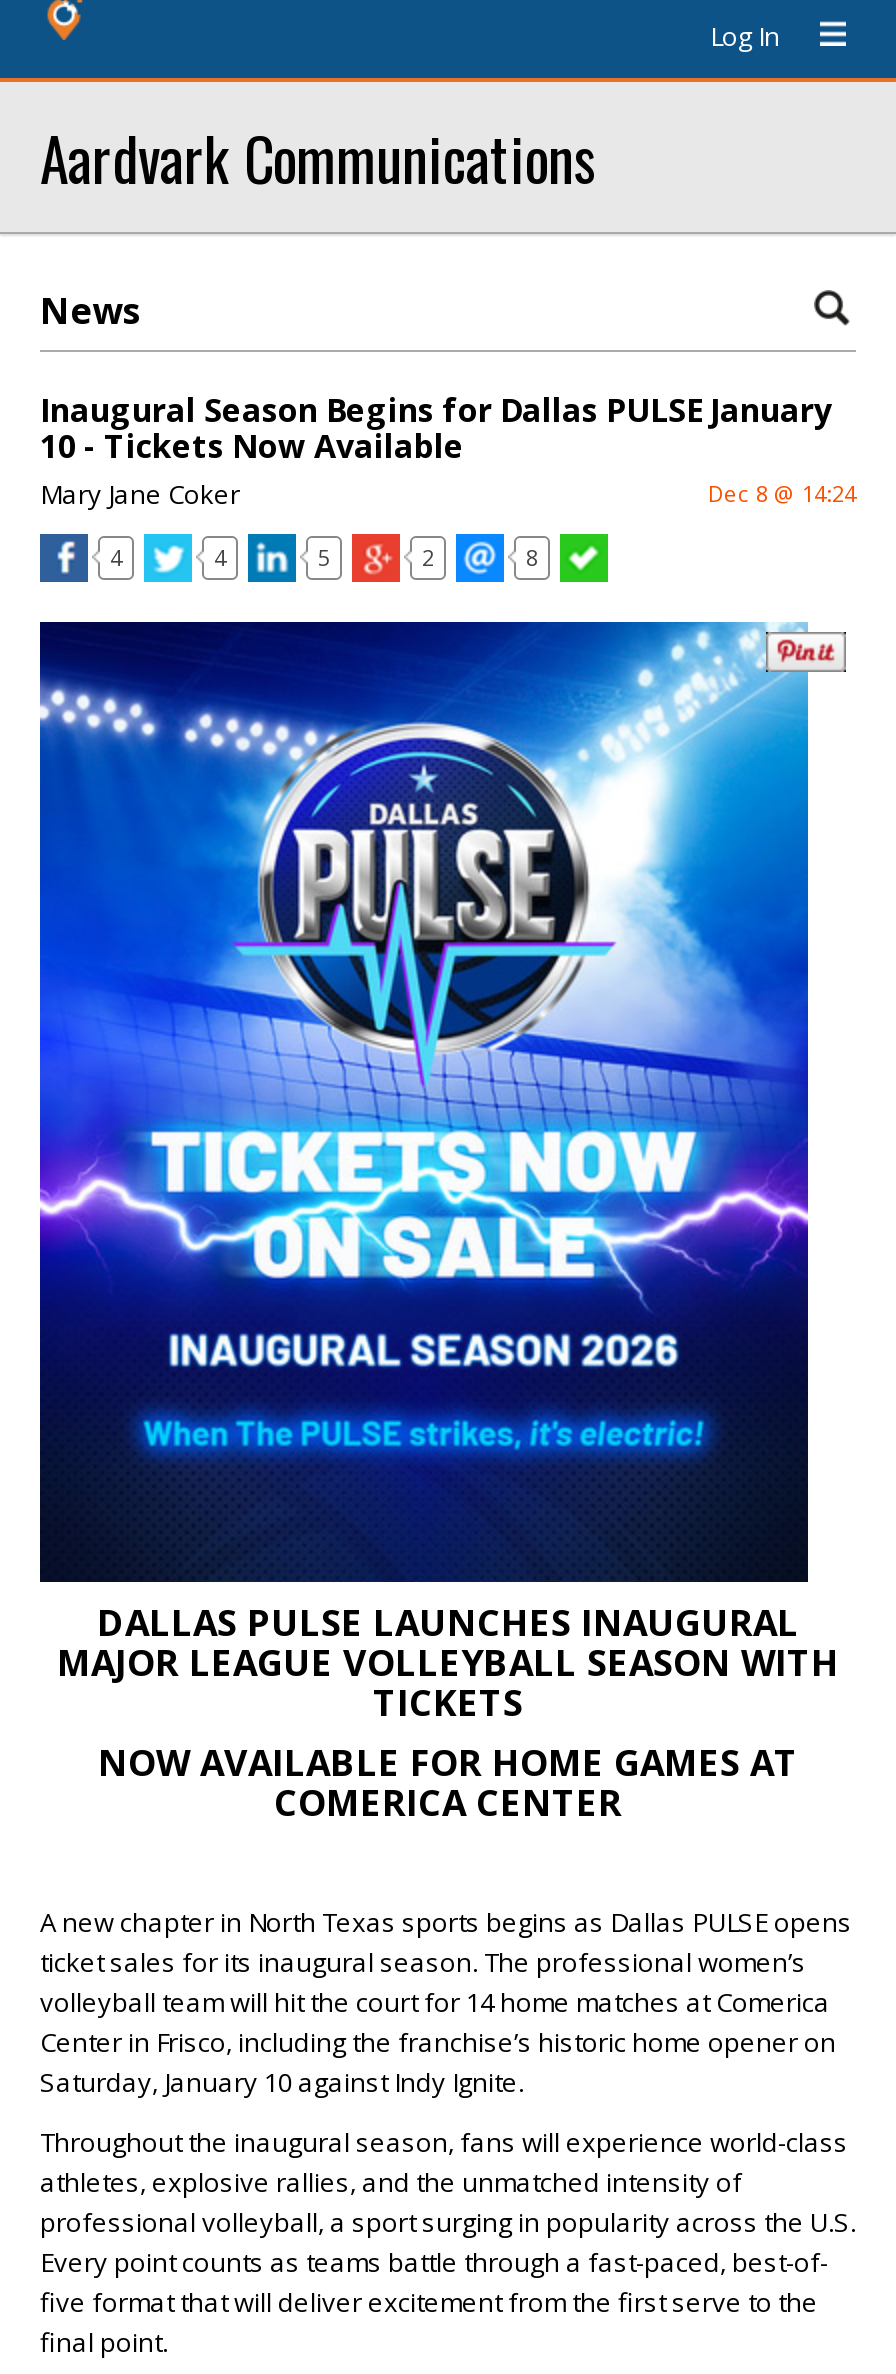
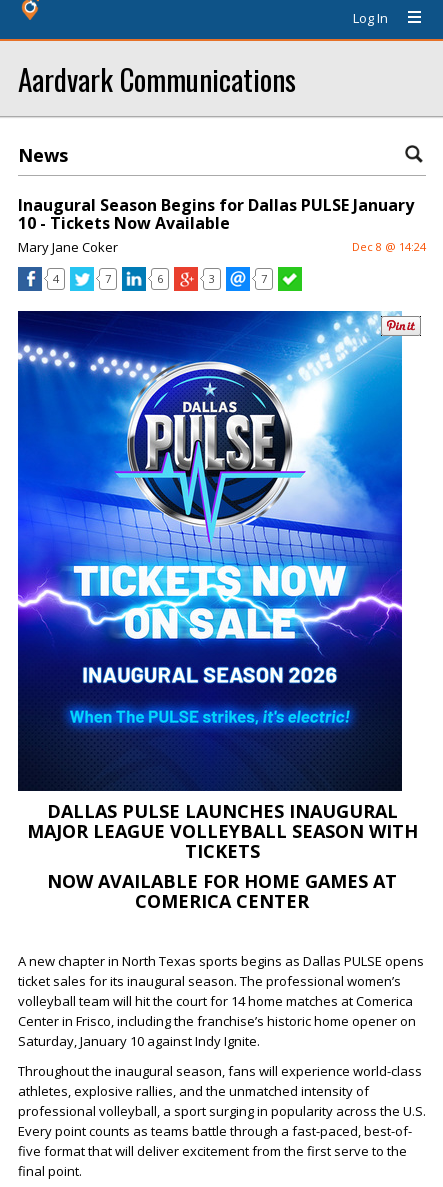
- 4
+ 7

- 5
+ 6

- 2
+ 3

- 8
+ 7
